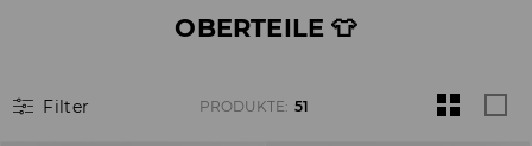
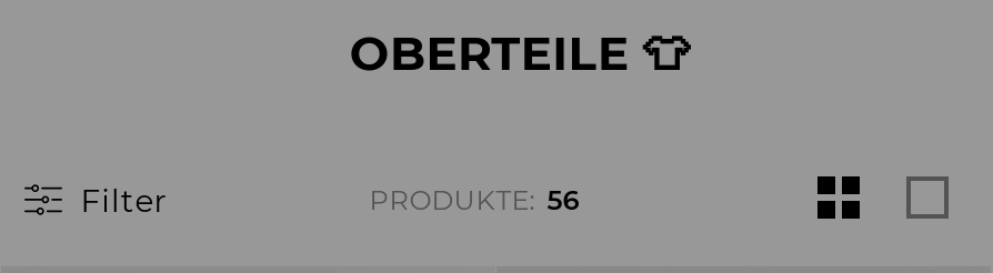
- PRODUKTE: 51
+ PRODUKTE: 56
